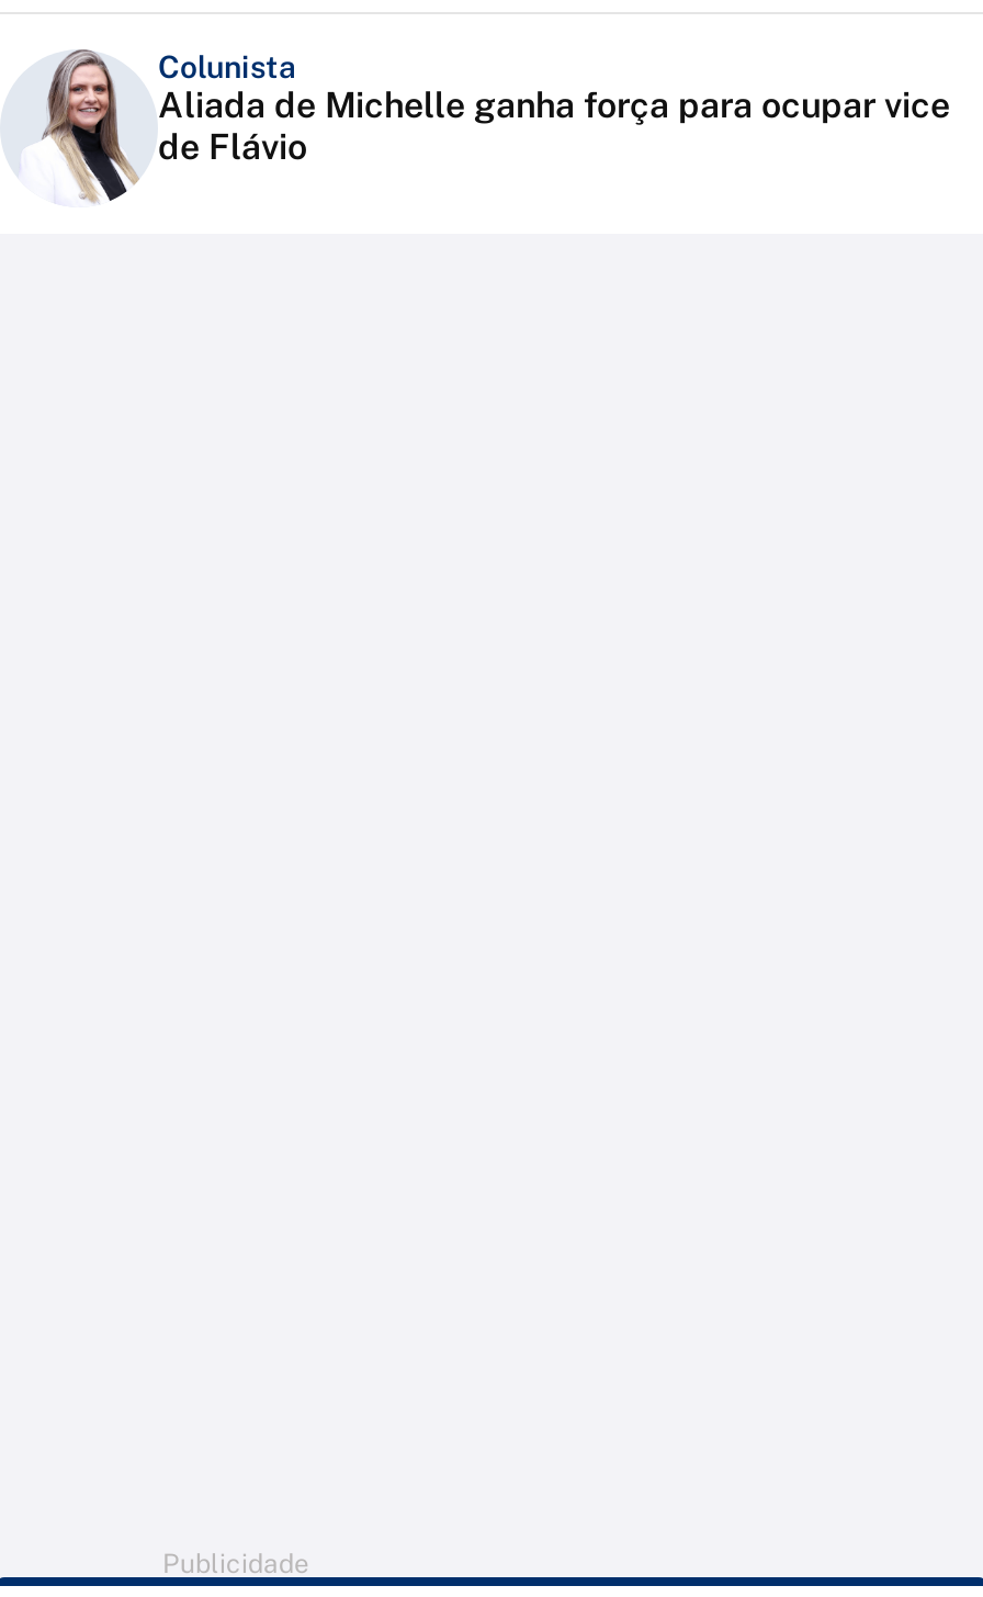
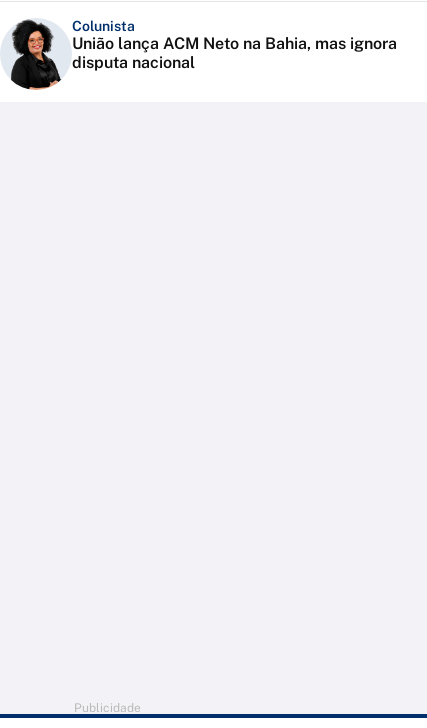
- [image]
- Aliada de Michelle ganha força para ocupar vice
- de Flávio
+ [image]
+ União lança ACM Neto na Bahia, mas ignora
+ disputa nacional
